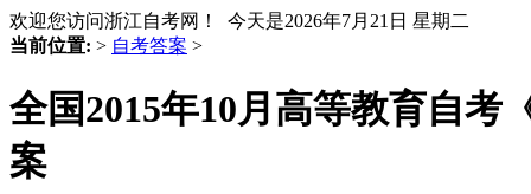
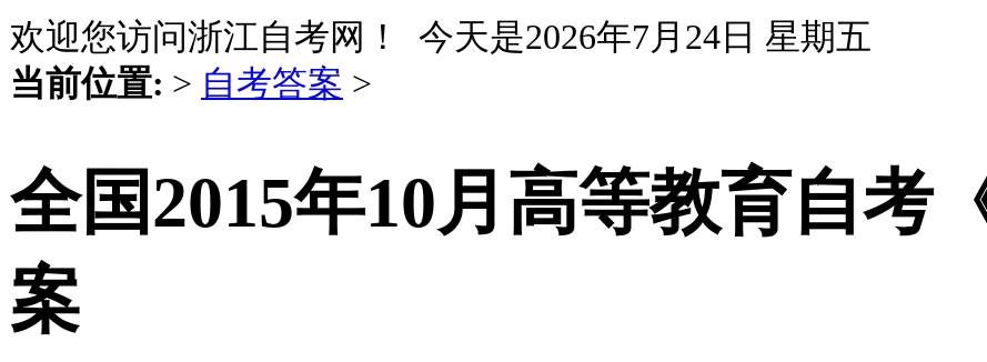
- 欢迎您访问浙江自考网！ 今天是2026年7月21日 星期二
+ 欢迎您访问浙江自考网！ 今天是2026年7月24日 星期五
